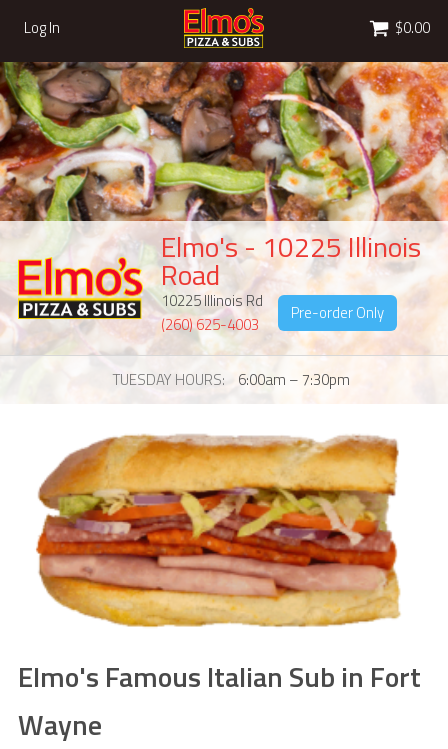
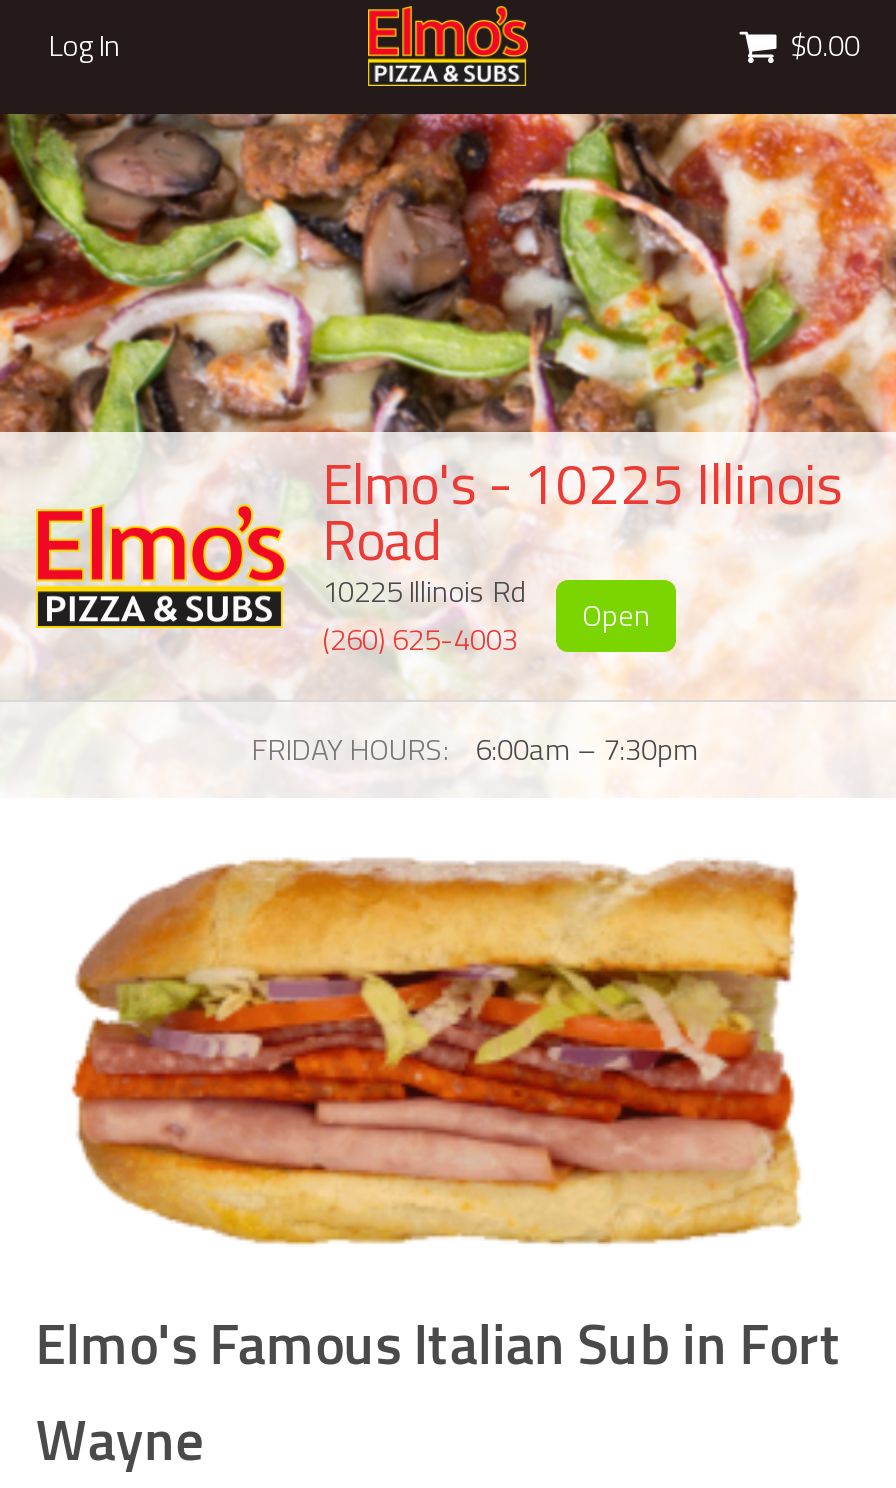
- Pre-order Only
+ Open

- TUESDAY HOURS
+ FRIDAY HOURS
